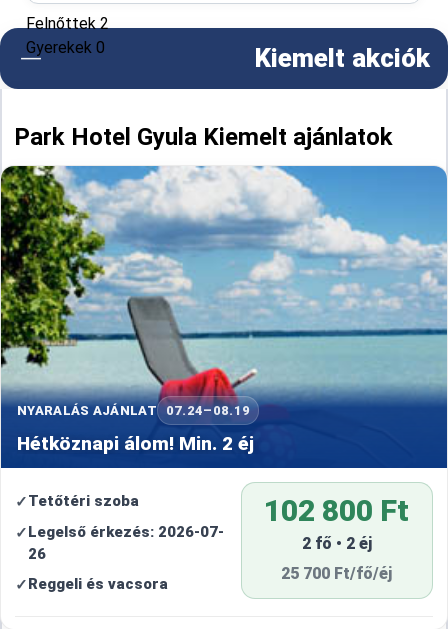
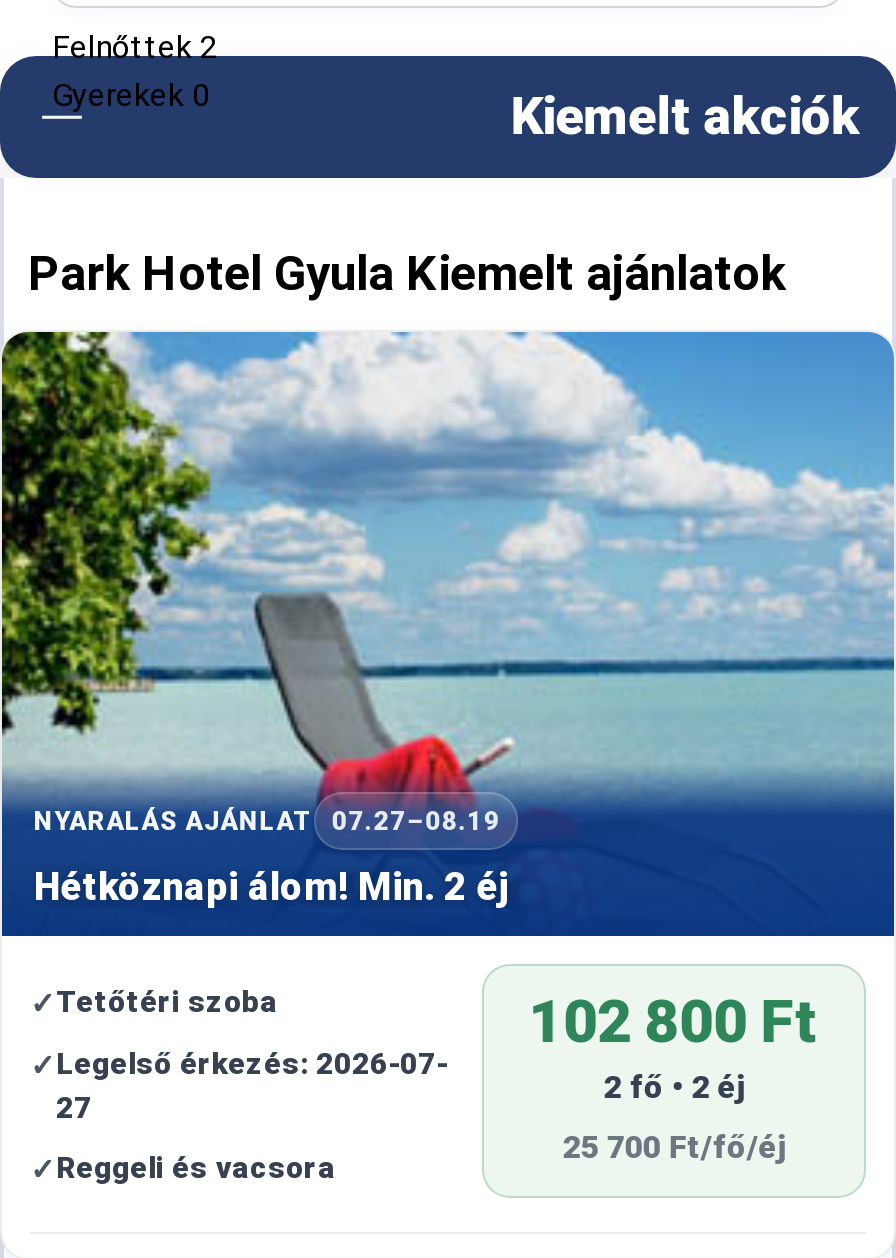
- NYARALÁS AJÁNLAT 07.24–08.19
+ NYARALÁS AJÁNLAT 07.27–08.19

- 26
+ 27
